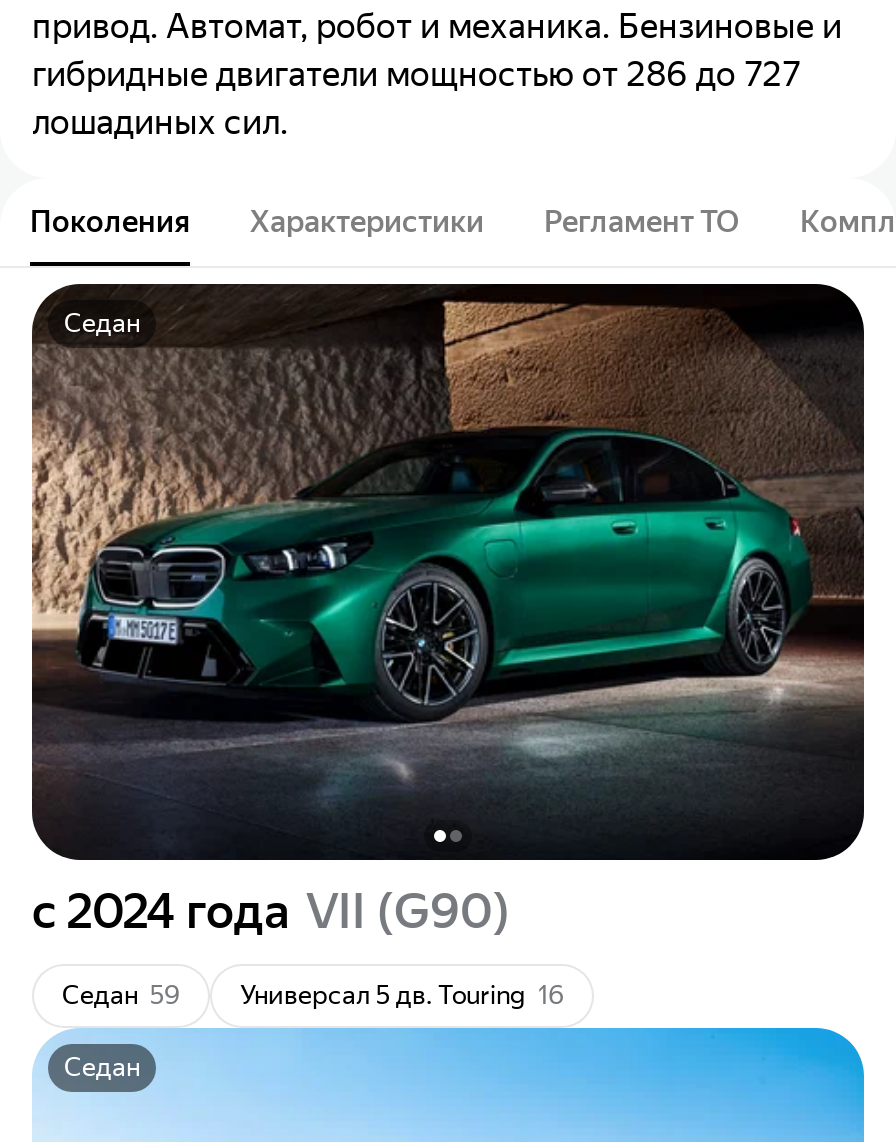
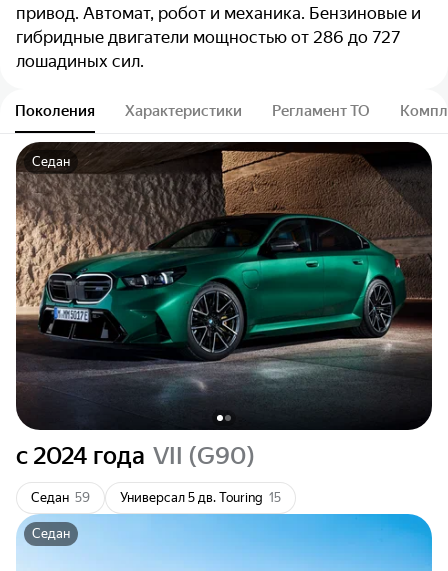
- Универсал 5 дв. Touring 16
+ Универсал 5 дв. Touring 15
